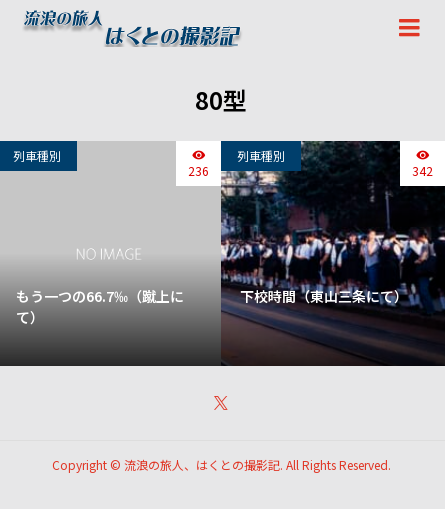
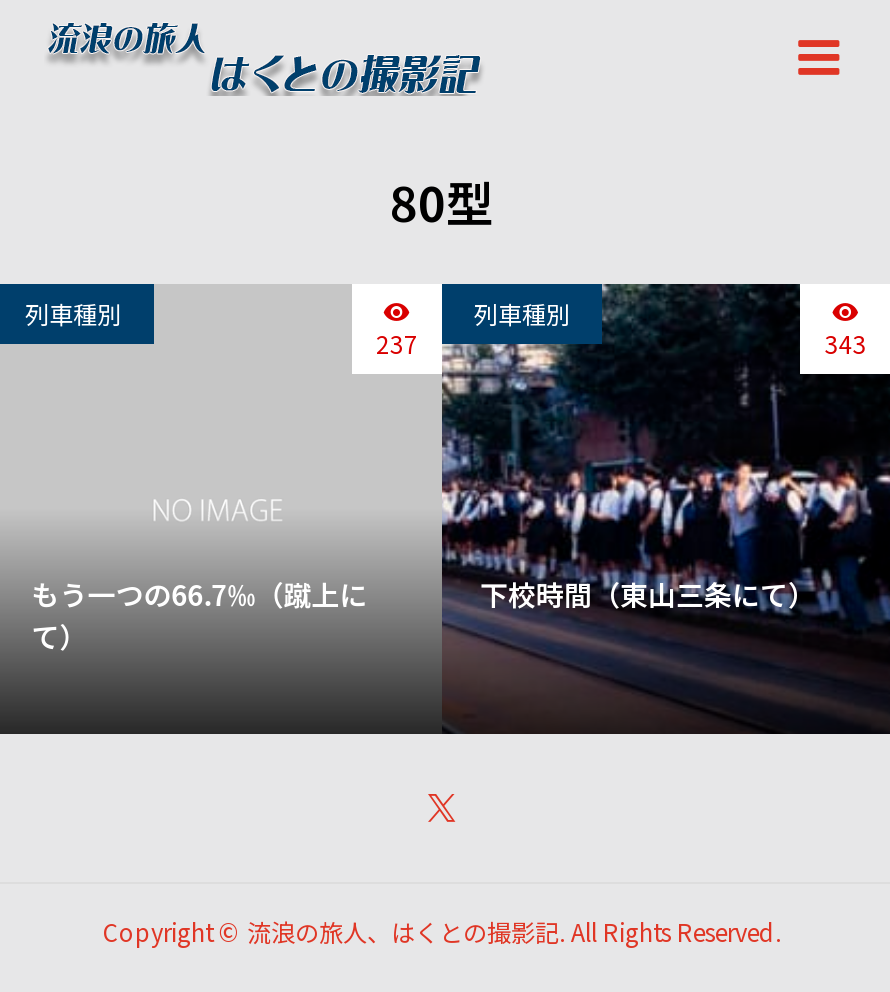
- 236
+ 237

- 342
+ 343
